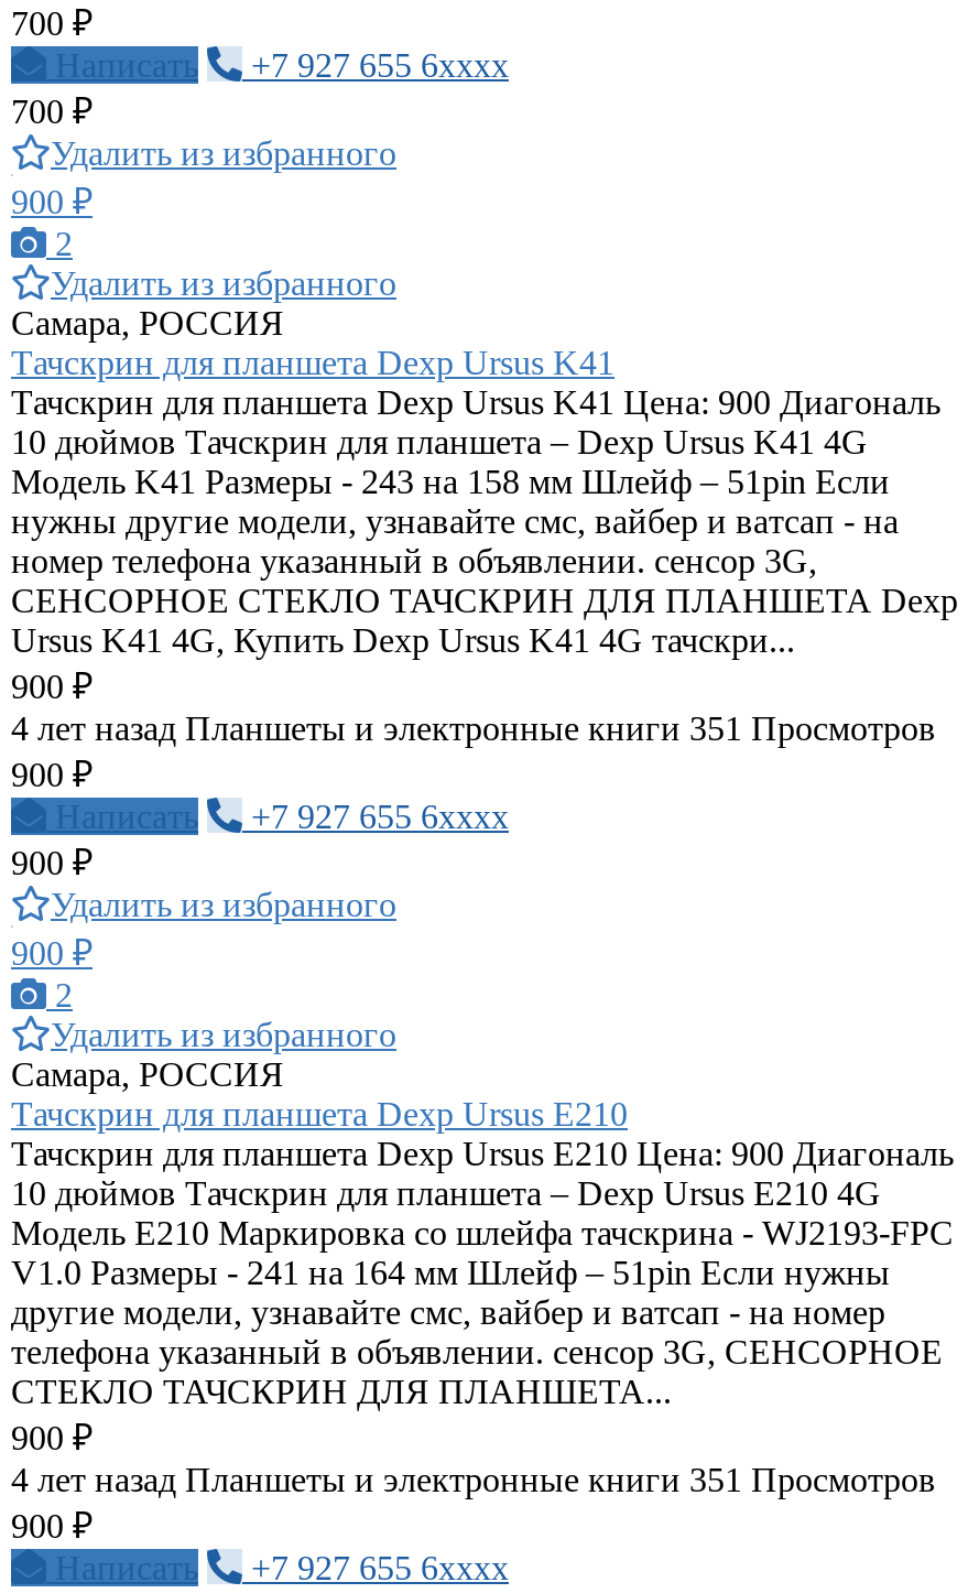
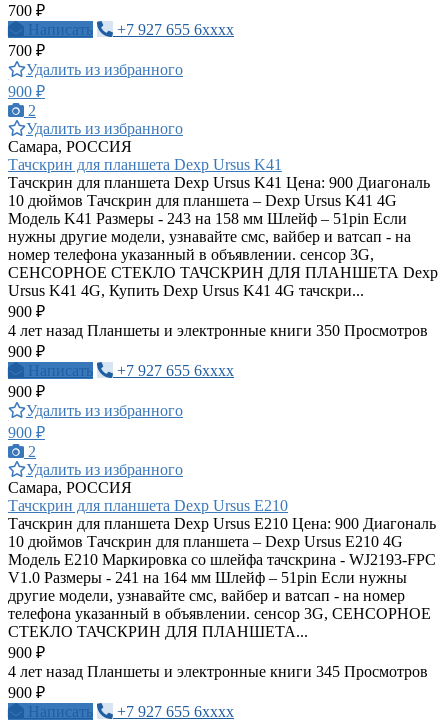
- 4 лет назад Планшеты и электронные книги 351 Просмотров
+ 4 лет назад Планшеты и электронные книги 350 Просмотров

- 4 лет назад Планшеты и электронные книги 351 Просмотров
+ 4 лет назад Планшеты и электронные книги 345 Просмотров
